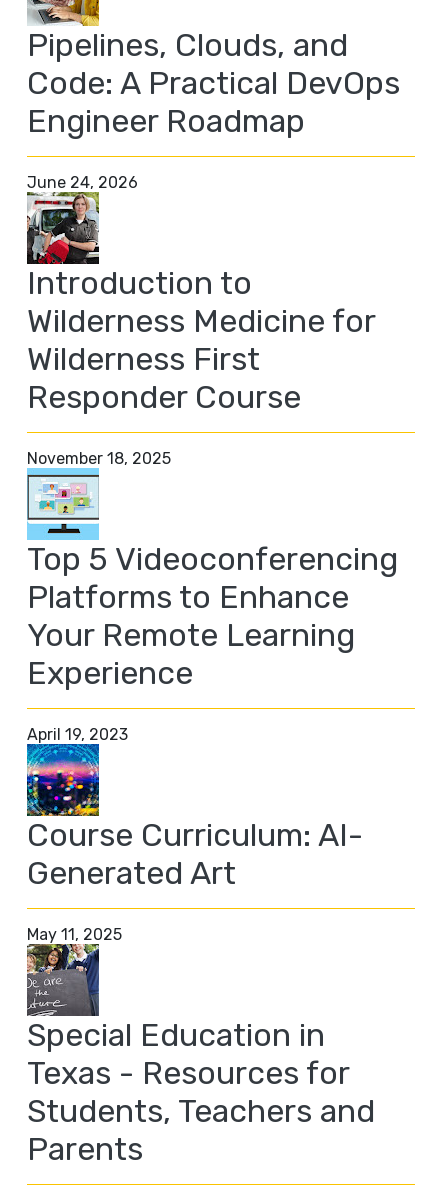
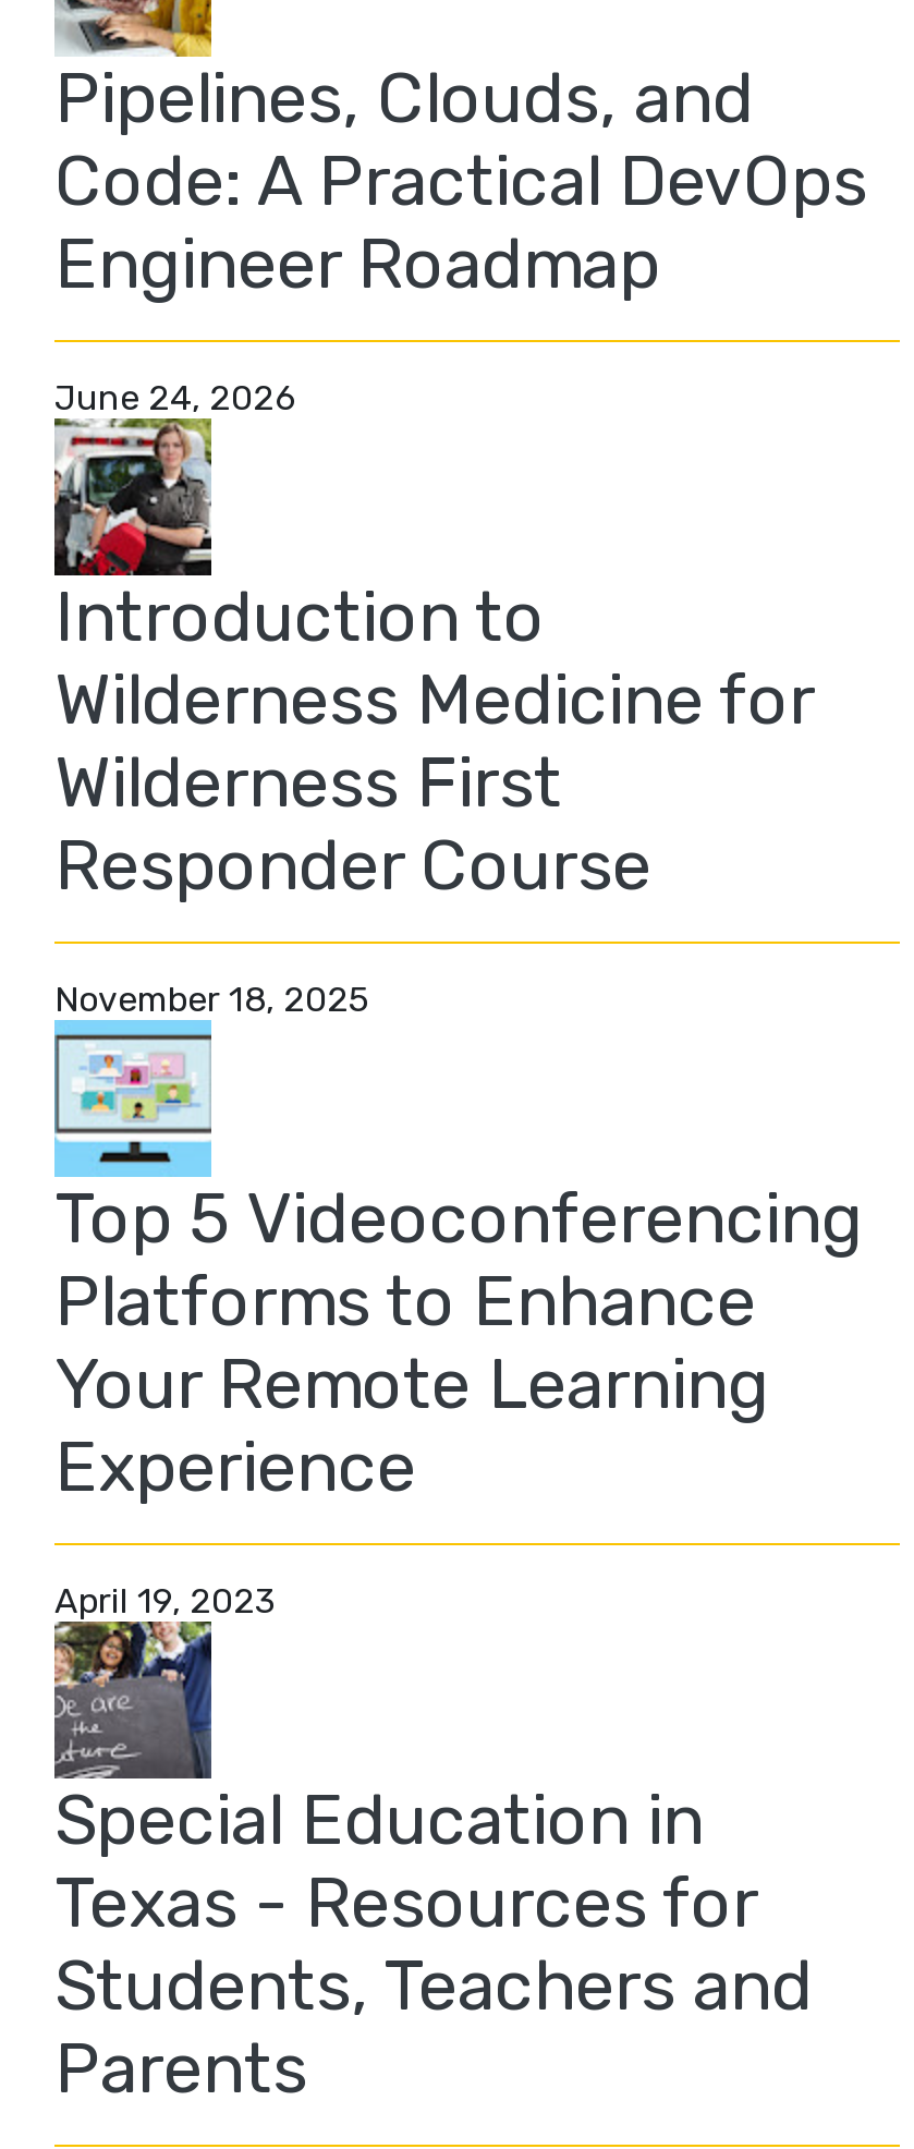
- [image]
- Course Curriculum: AI-
- Generated Art
- May 11, 2025
